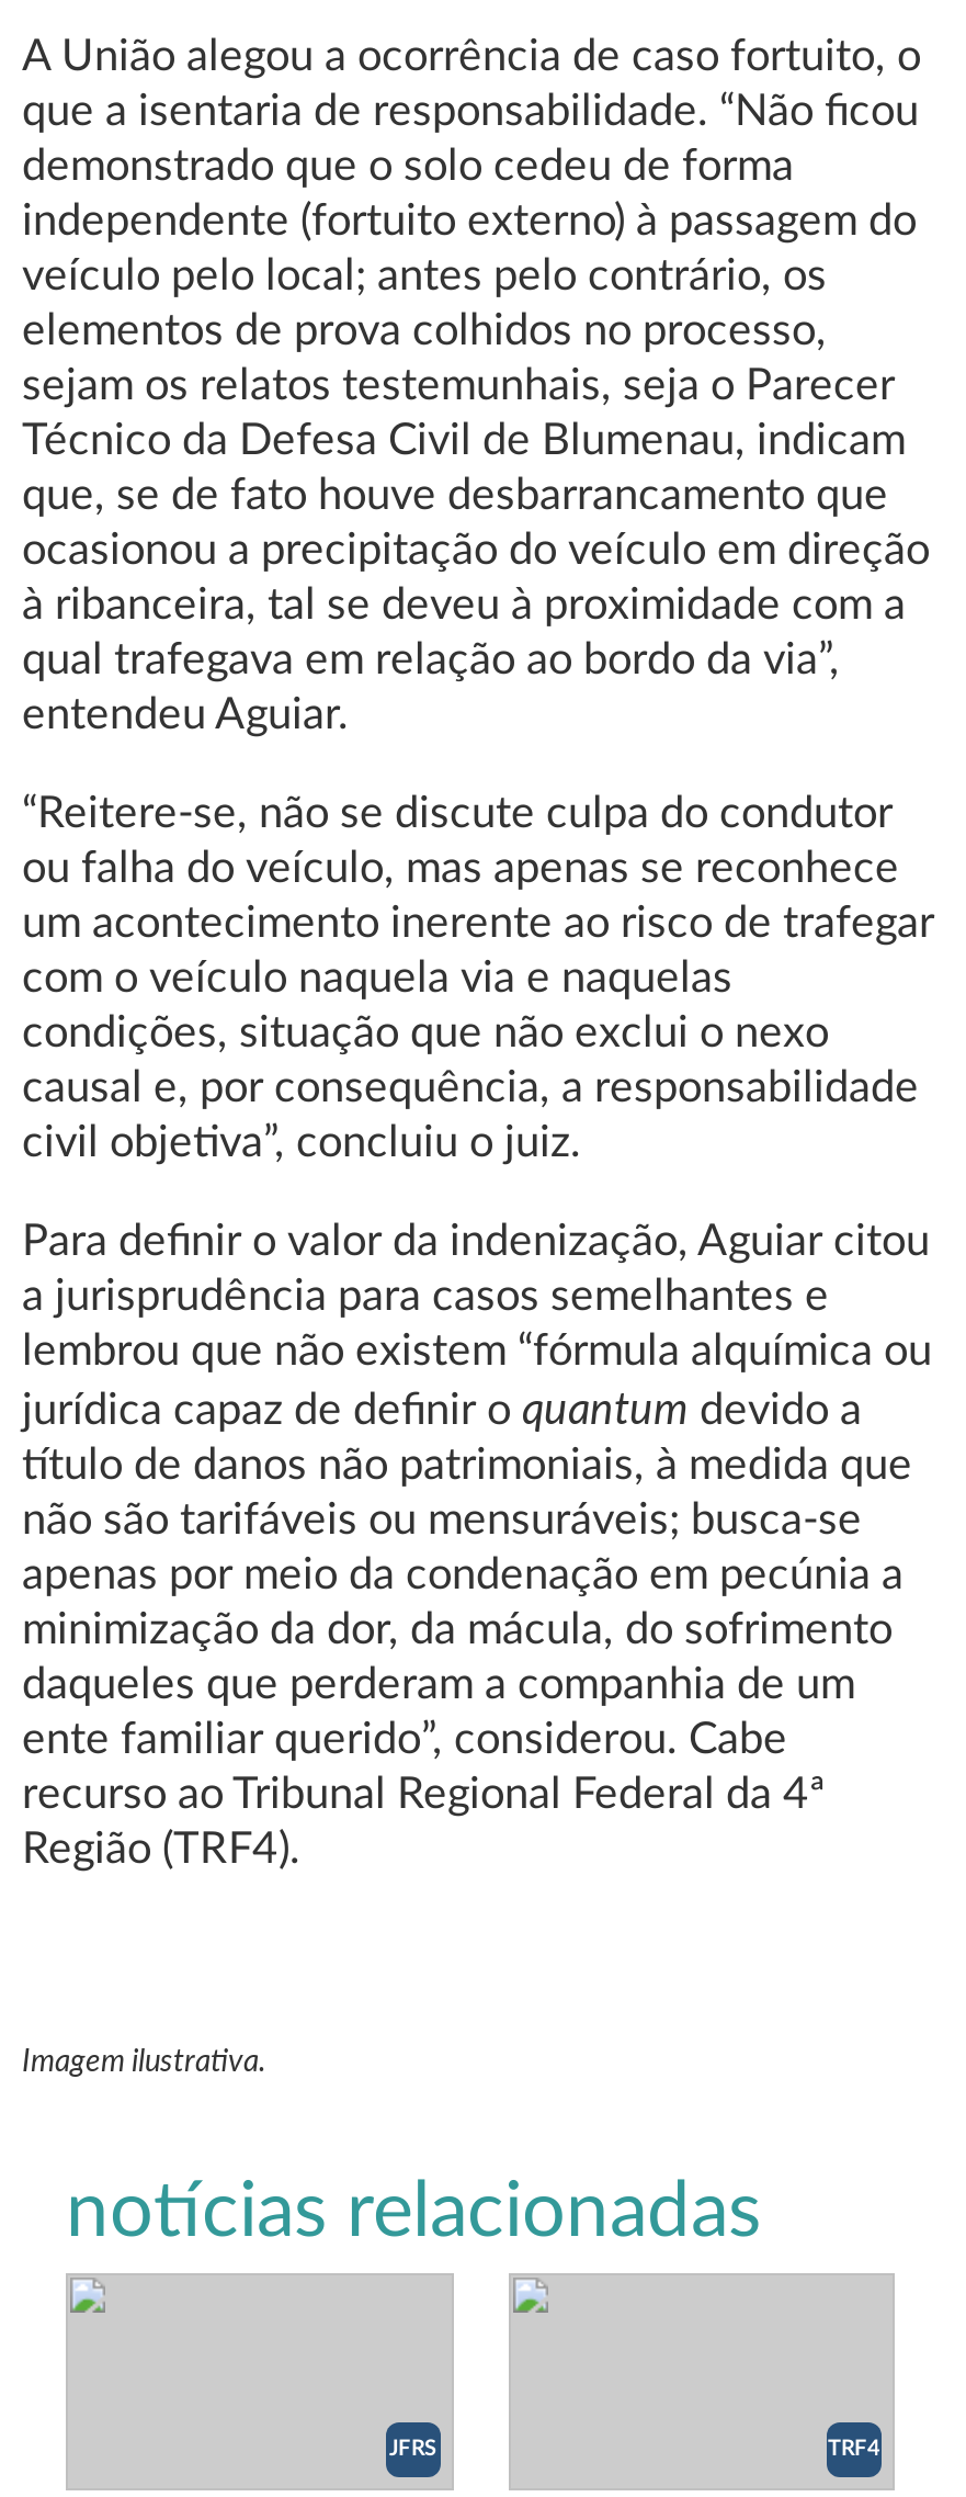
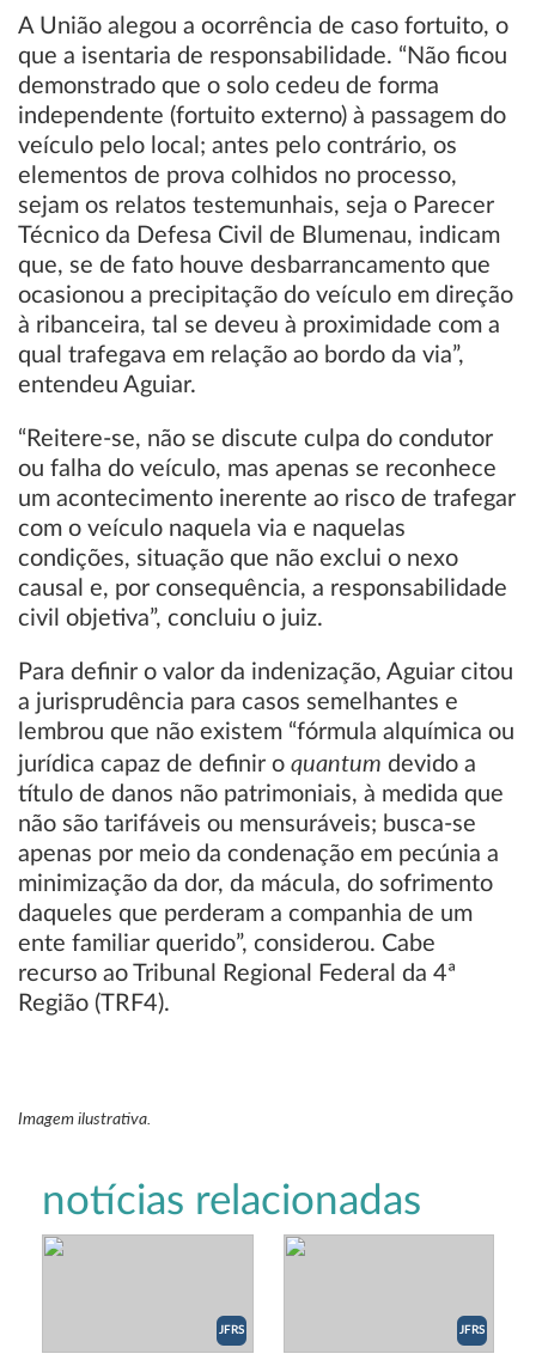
- TRF4
+ JFRS
